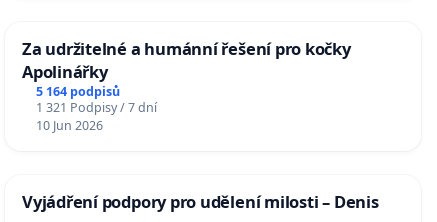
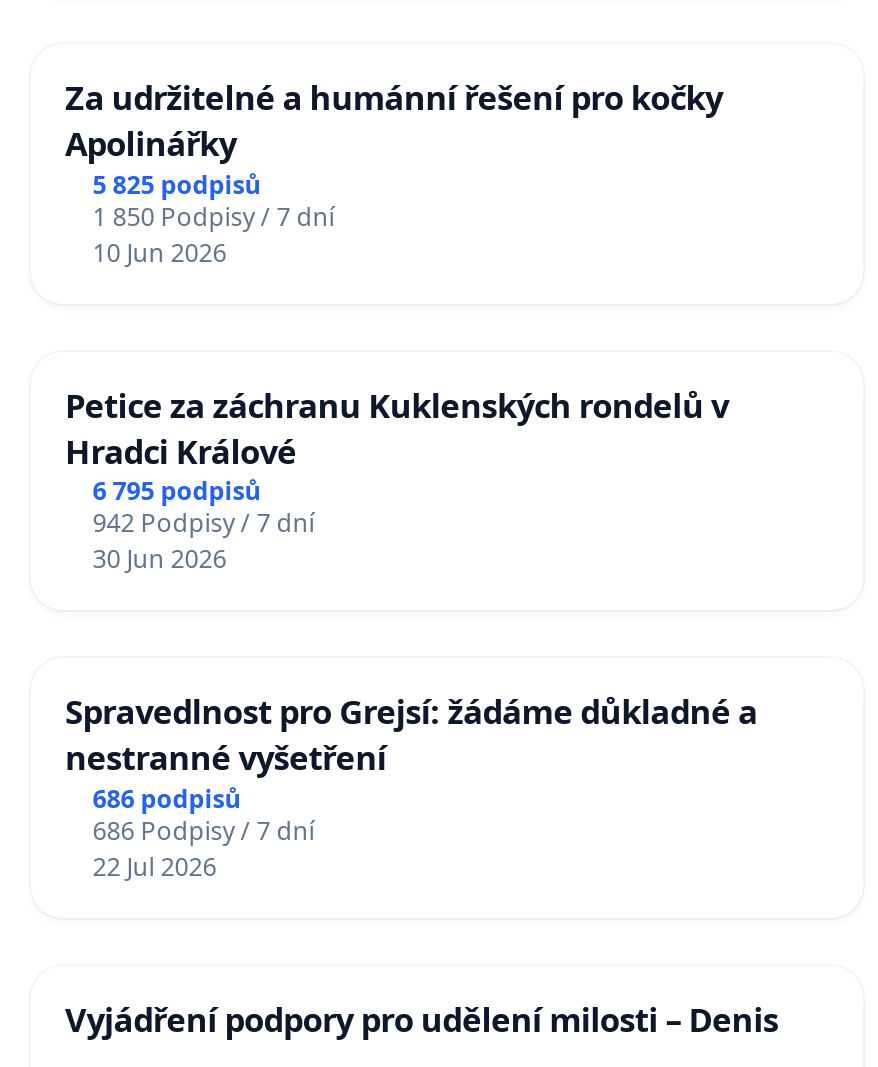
- 5 164 podpisů
+ 5 825 podpisů

- 1 321 Podpisy / 7 dní
+ 1 850 Podpisy / 7 dní

+ Petice za záchranu Kuklenských rondelů v
+ Hradci Králové
+ 6 795 podpisů
+ 942 Podpisy / 7 dní
+ 30 Jun 2026
+ Spravedlnost pro Grejsí: žádáme důkladné a
+ nestranné vyšetření
+ 686 podpisů
+ 686 Podpisy / 7 dní
+ 22 Jul 2026
